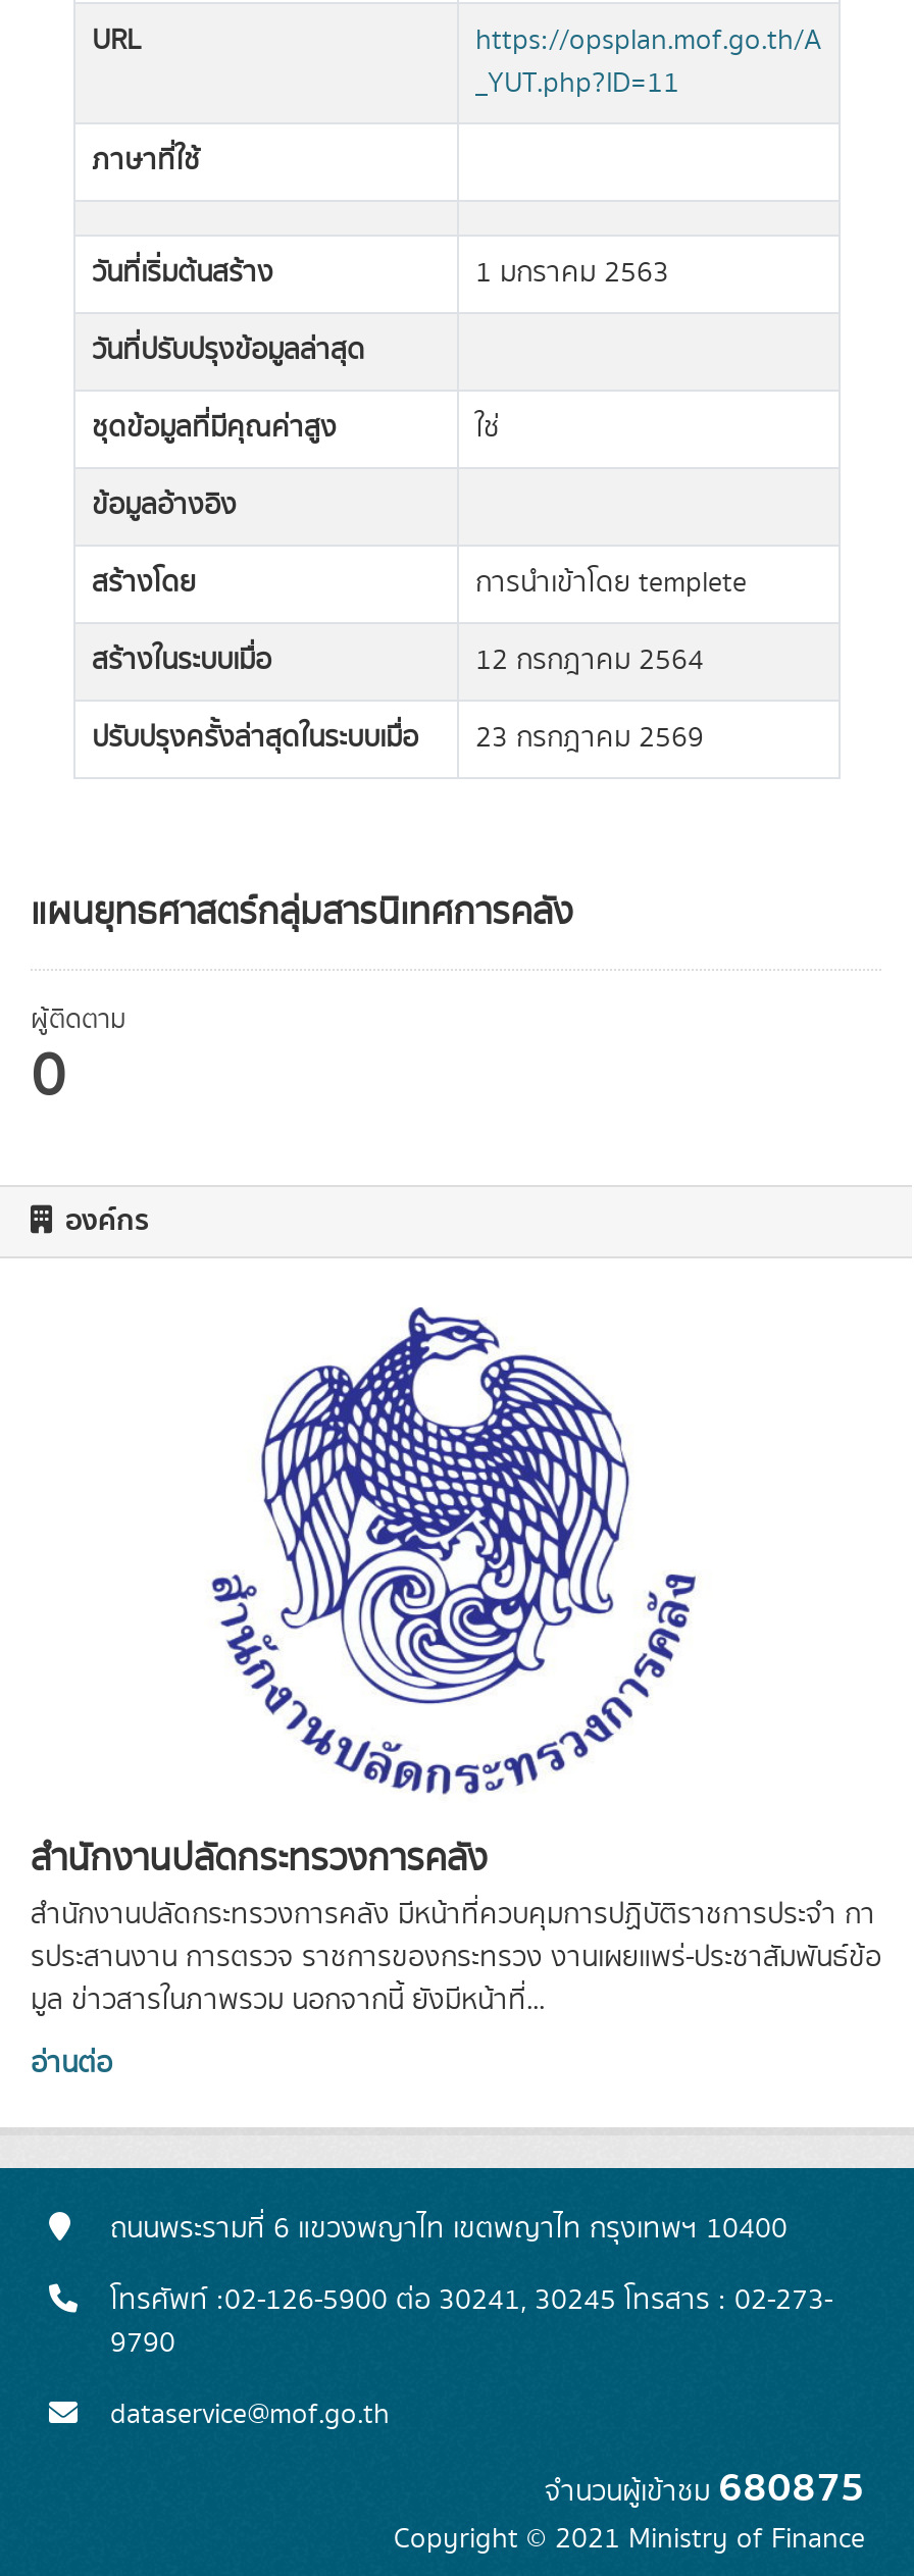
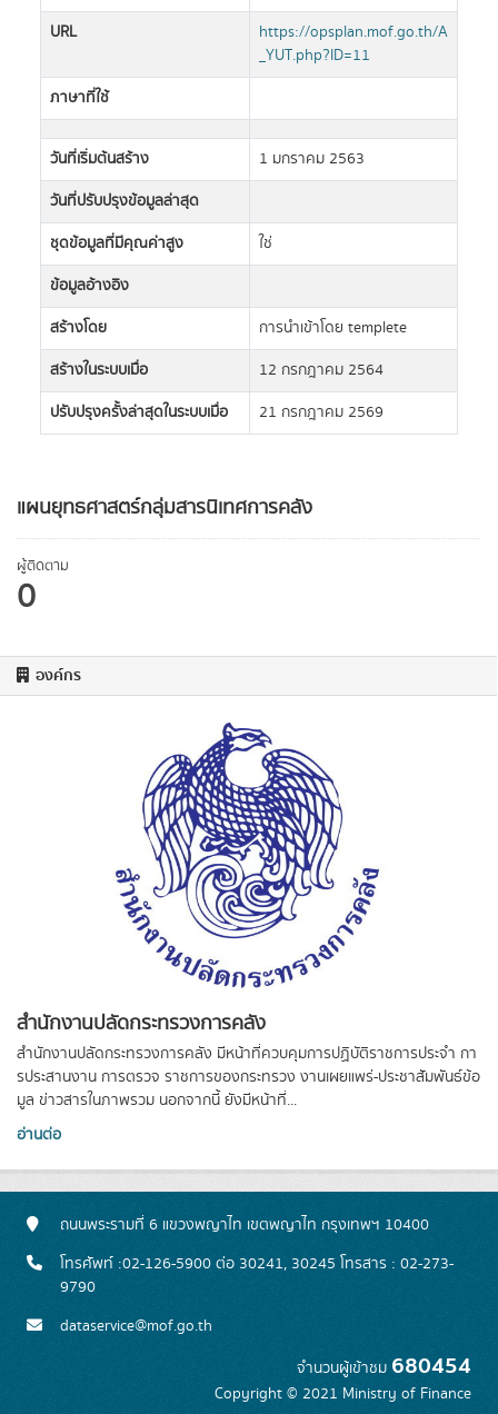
- 23 กรกฎาคม 2569
+ 21 กรกฎาคม 2569

- จำนวนผู้เข้าชม680875
+ จำนวนผู้เข้าชม680454
